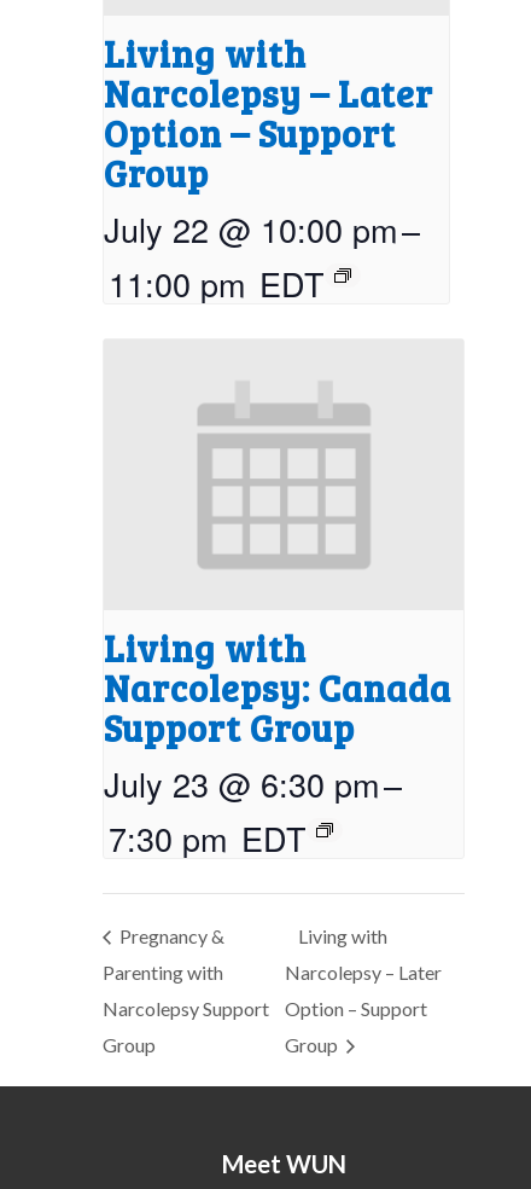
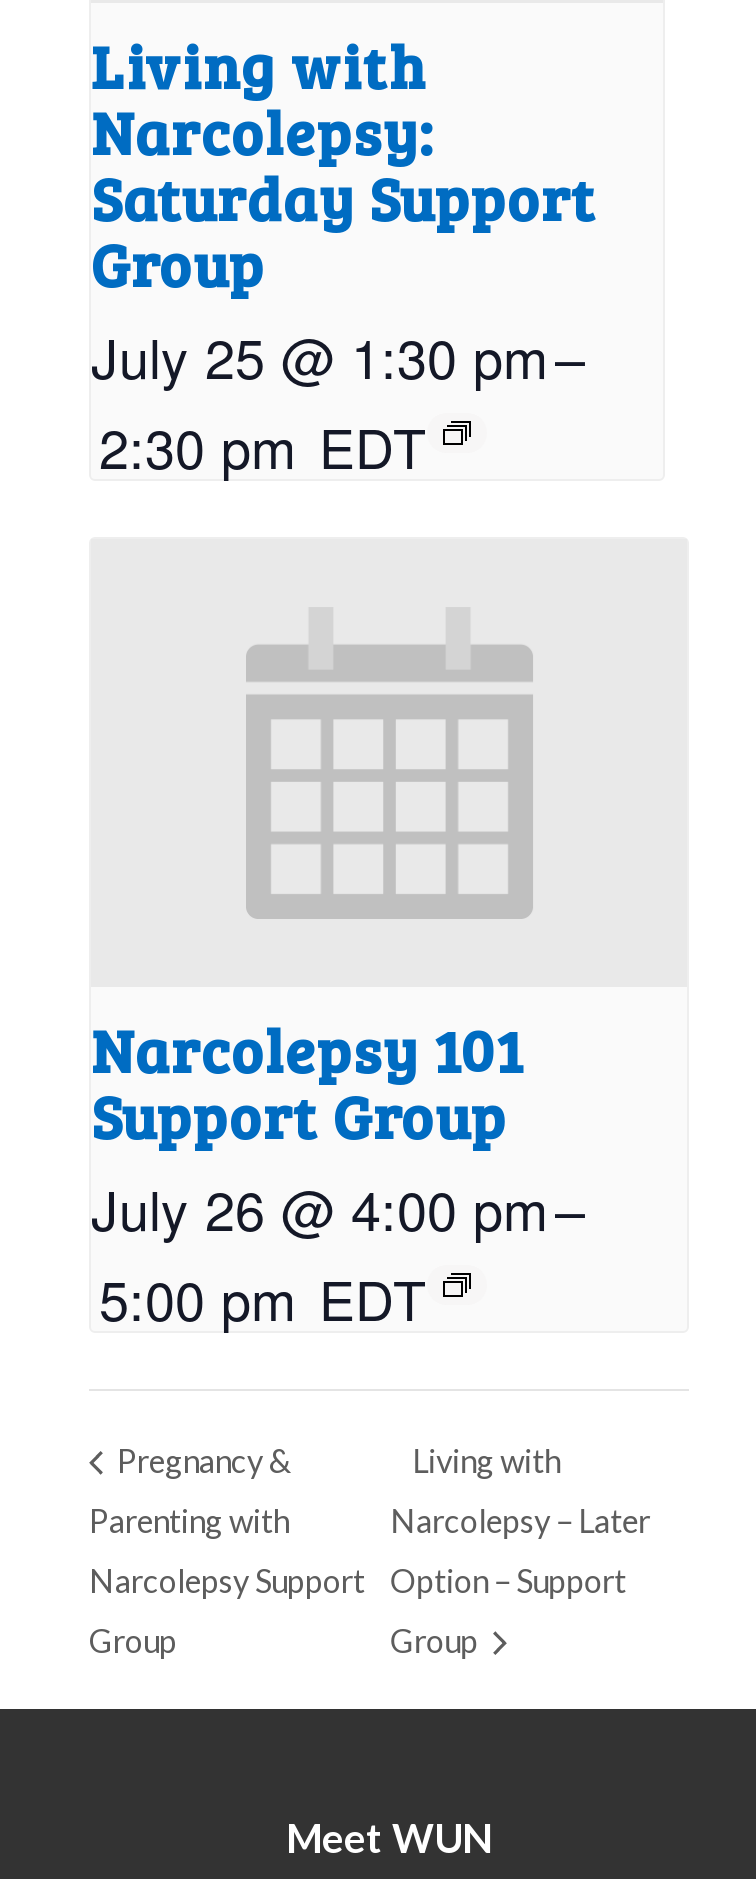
- Narcolepsy – Later
- Option – Support
+ Narcolepsy:
+ Saturday Support

- July 22 @ 10:00 pm –
- 11:00 pm EDT
+ July 25 @ 1:30 pm –
+ 2:30 pm EDT

- Living with
- Narcolepsy: Canada
+ Narcolepsy 101

- July 23 @ 6:30 pm –
+ July 26 @ 4:00 pm –

- 7:30 pm EDT
+ 5:00 pm EDT
